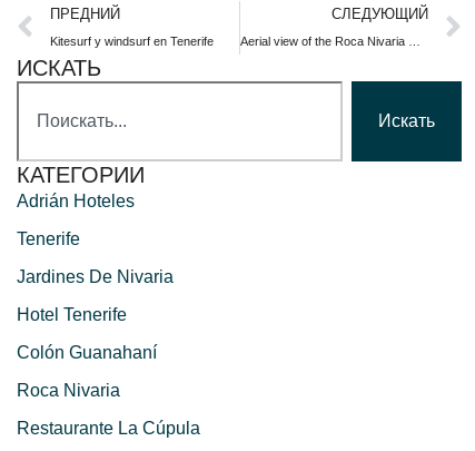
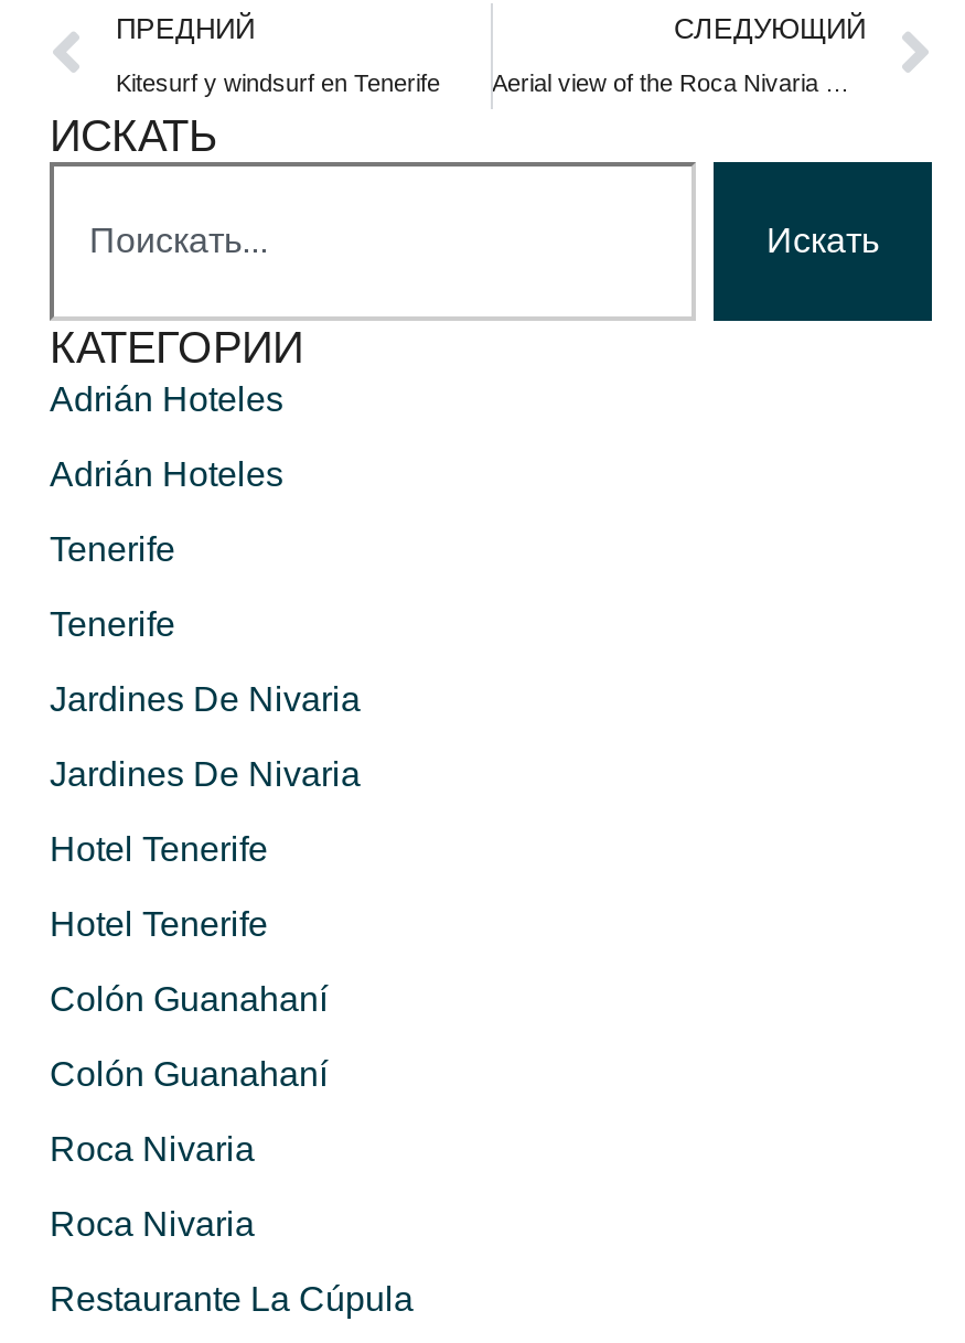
+ Adrián Hoteles
+ Tenerife

+ Jardines De Nivaria
+ Hotel Tenerife

+ Colón Guanahaní
+ Roca Nivaria
